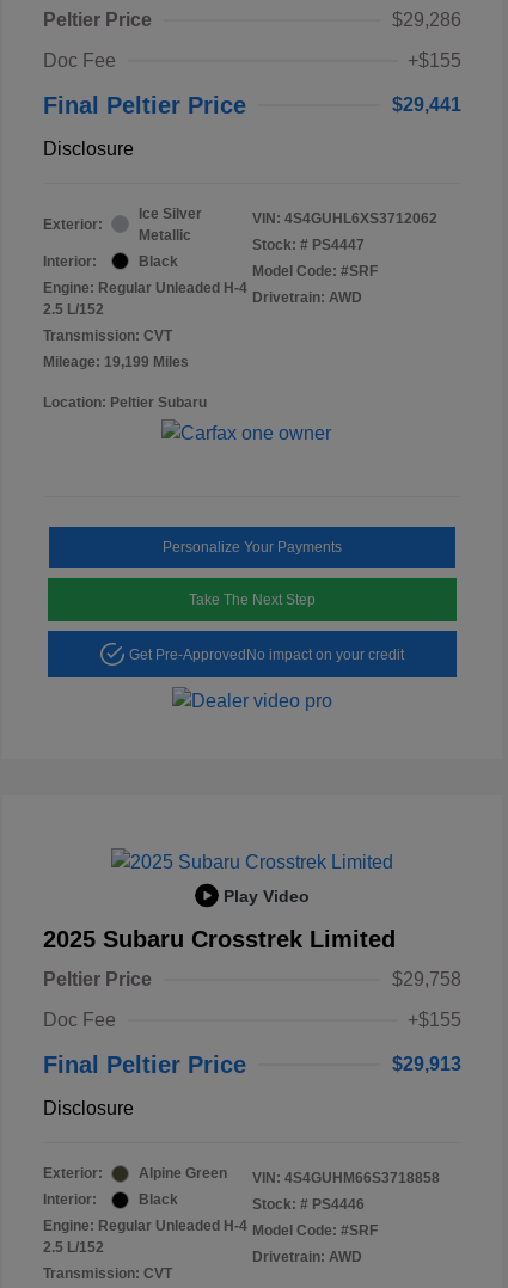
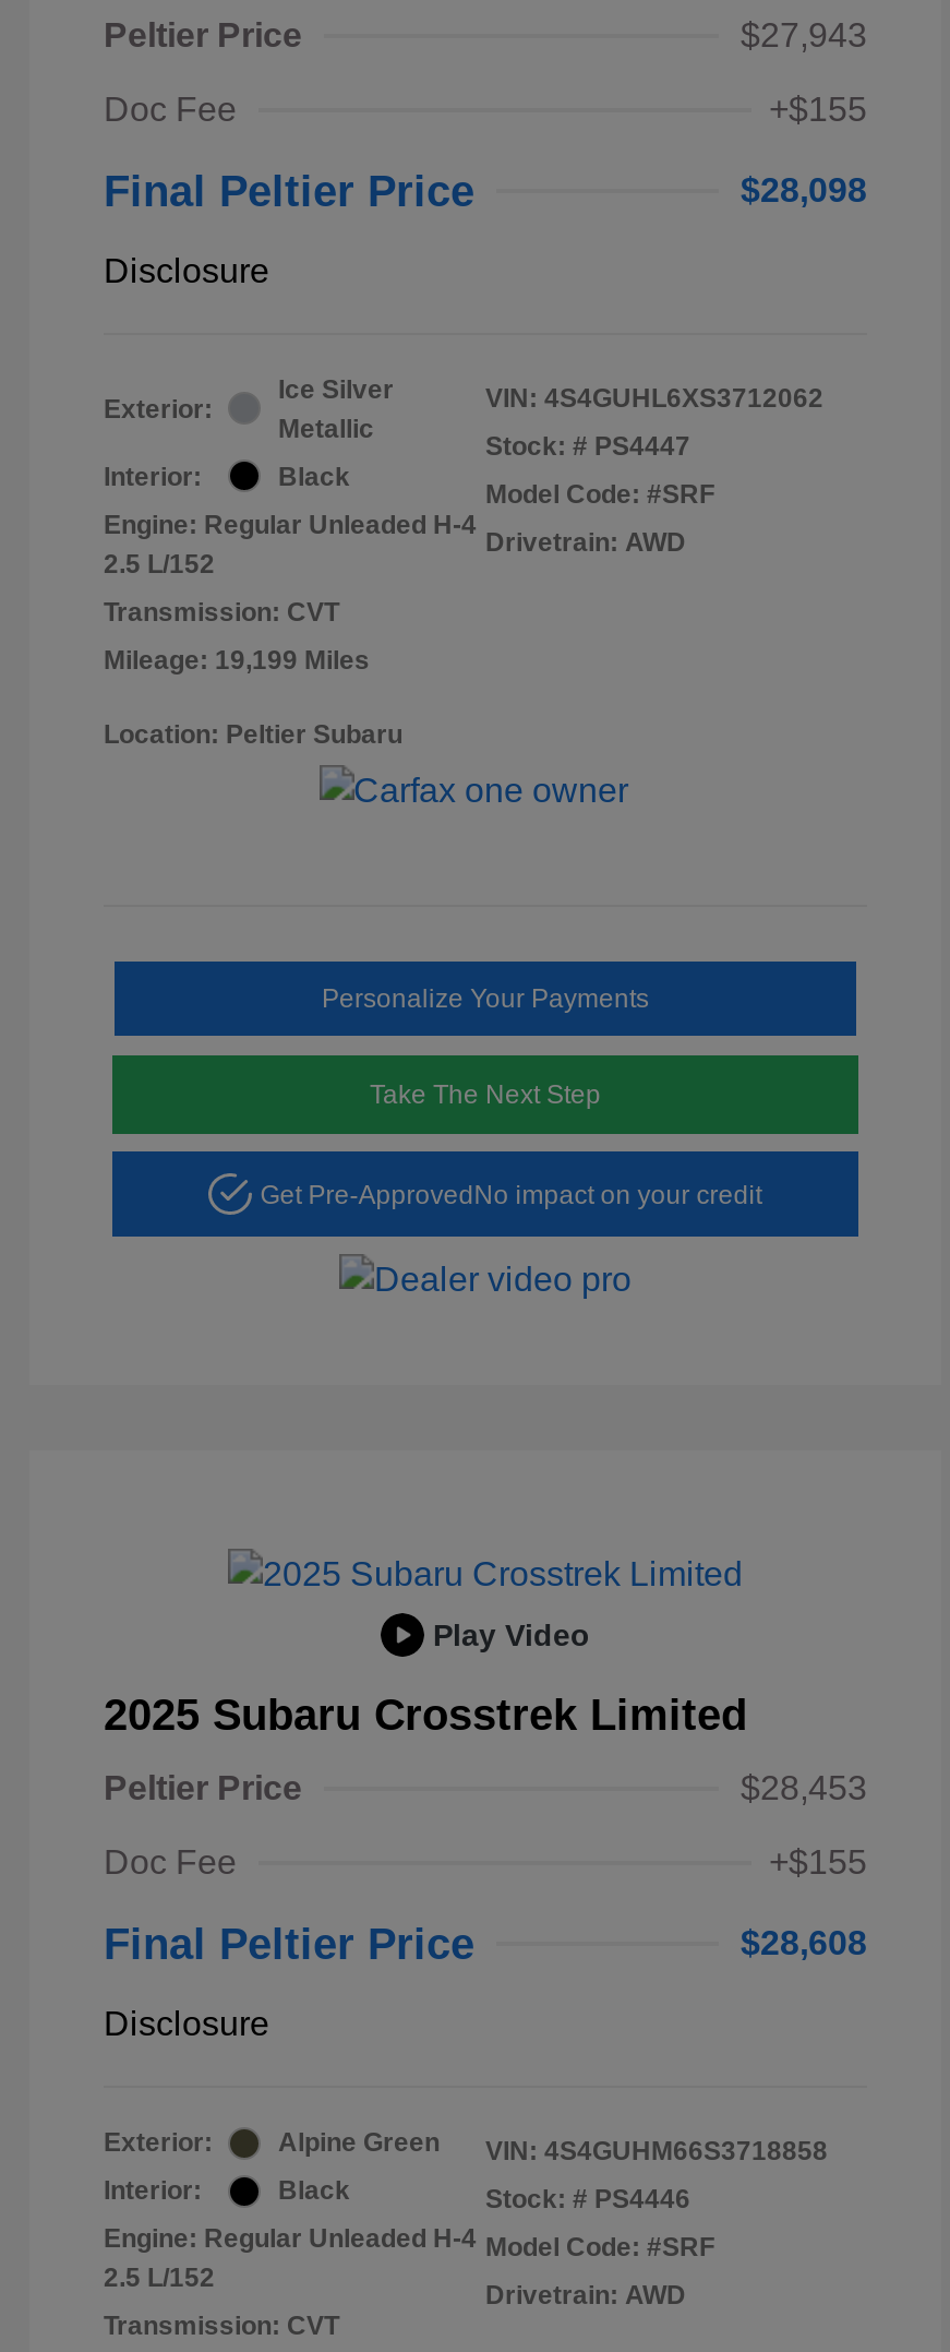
- $29,286
+ $27,943

- $29,441
+ $28,098

- $29,758
+ $28,453

- $29,913
+ $28,608
